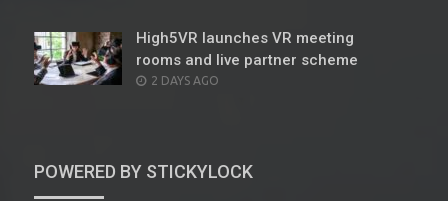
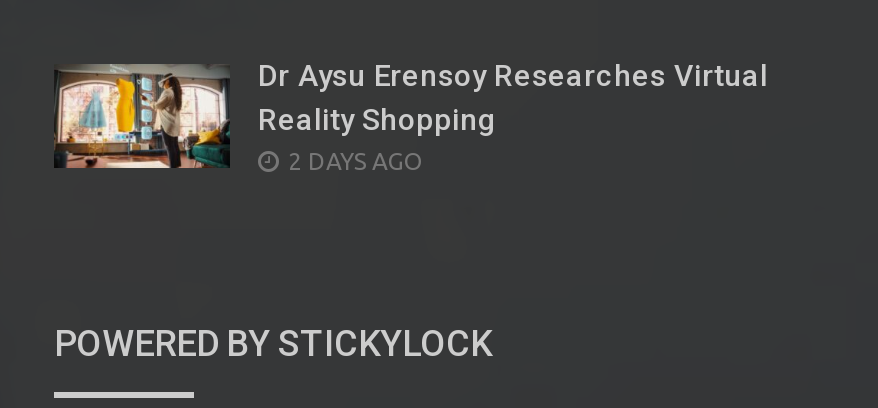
- [image]
- High5VR launches VR meeting
- rooms and live partner scheme
+ [image]
+ Dr Aysu Erensoy Researches Virtual
+ Reality Shopping
